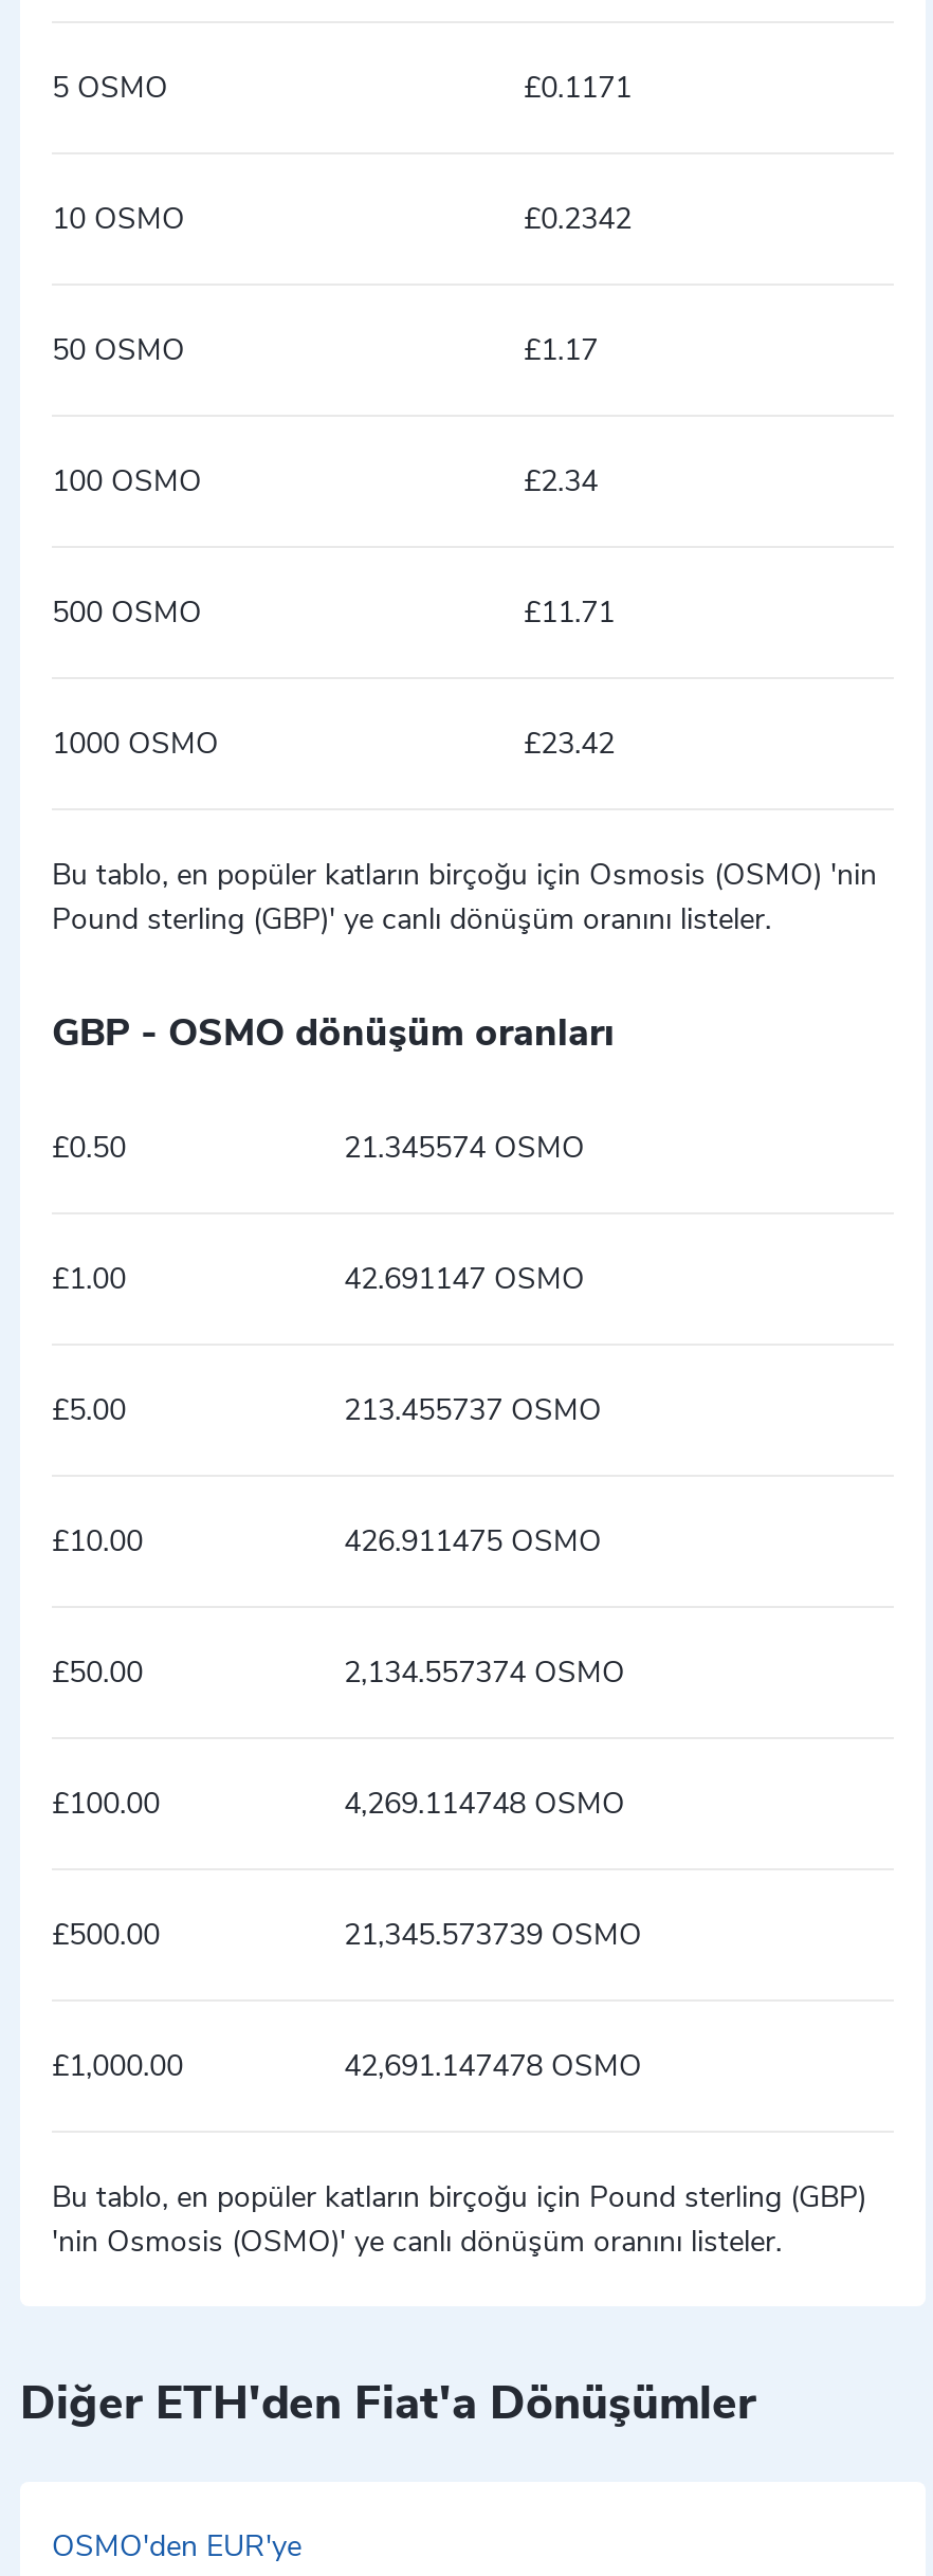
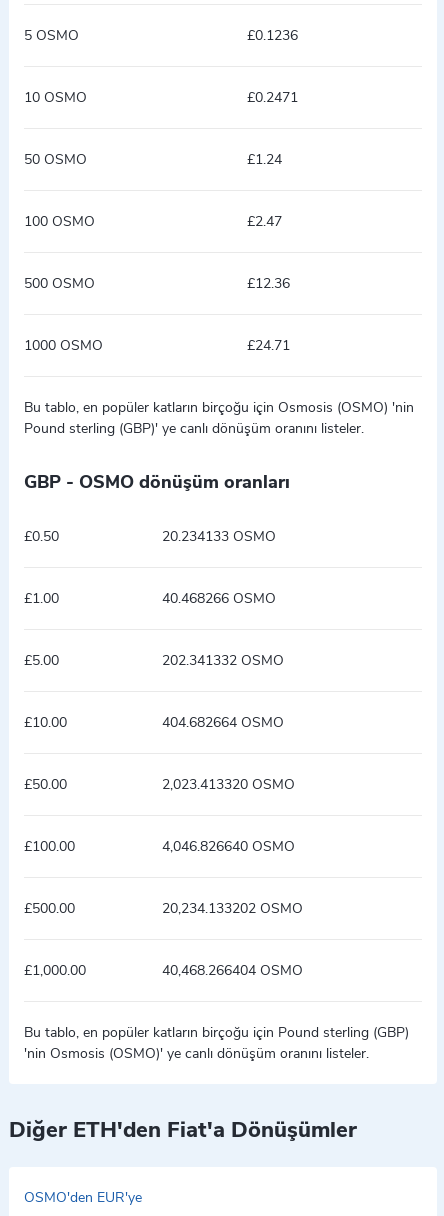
- £0.1171
+ £0.1236

- £0.2342
+ £0.2471

- £1.17
+ £1.24

- £2.34
+ £2.47

- £11.71
+ £12.36

- £23.42
+ £24.71

- 21.345574 OSMO
+ 20.234133 OSMO

- 42.691147 OSMO
+ 40.468266 OSMO

- 213.455737 OSMO
+ 202.341332 OSMO

- 426.911475 OSMO
+ 404.682664 OSMO

- 2,134.557374 OSMO
+ 2,023.413320 OSMO

- 4,269.114748 OSMO
+ 4,046.826640 OSMO

- 21,345.573739 OSMO
+ 20,234.133202 OSMO

- 42,691.147478 OSMO
+ 40,468.266404 OSMO
